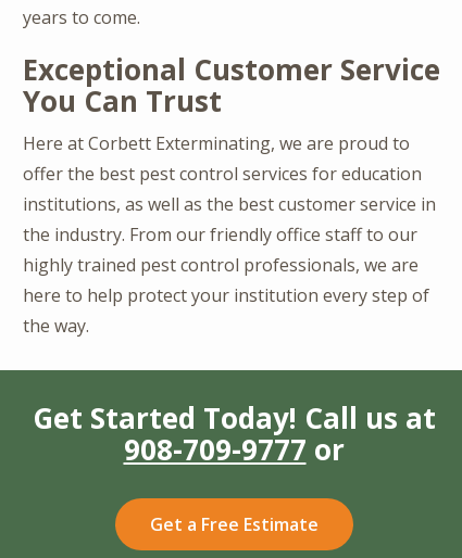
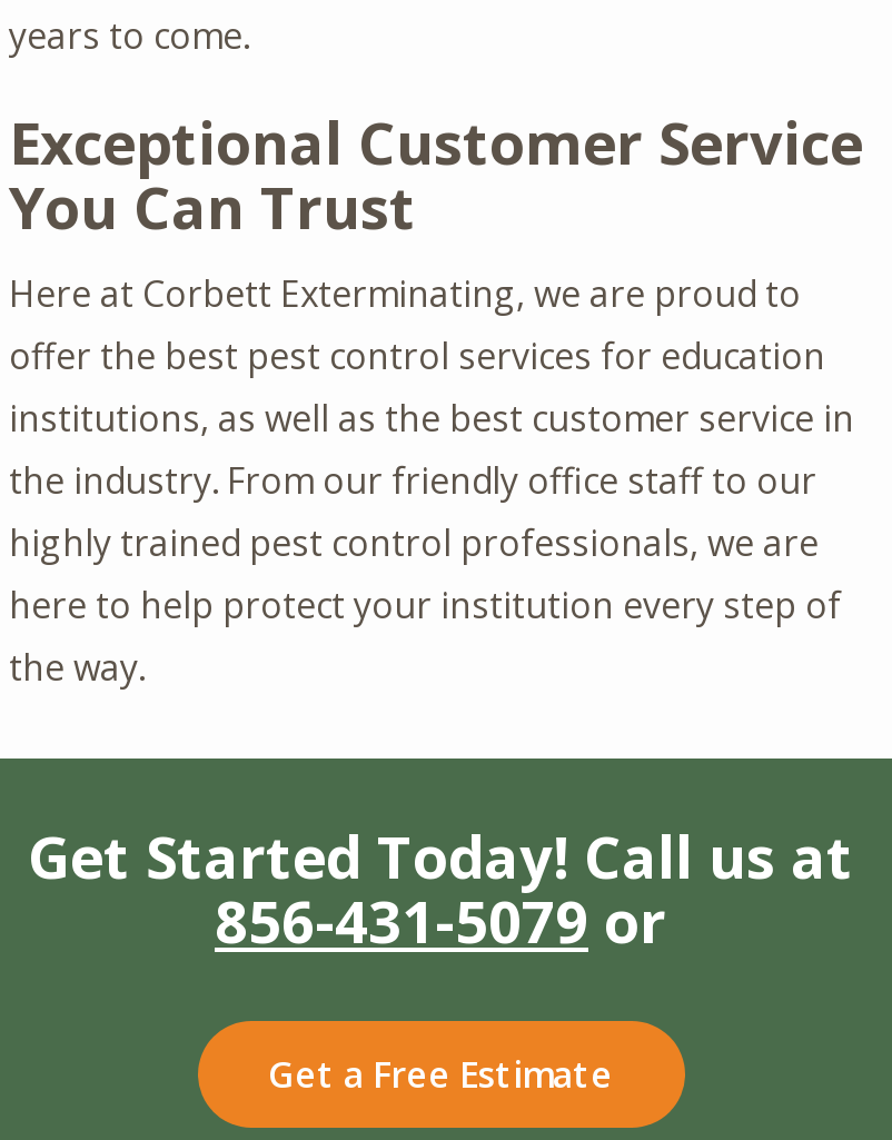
- 908-709-9777or
+ 856-431-5079or
